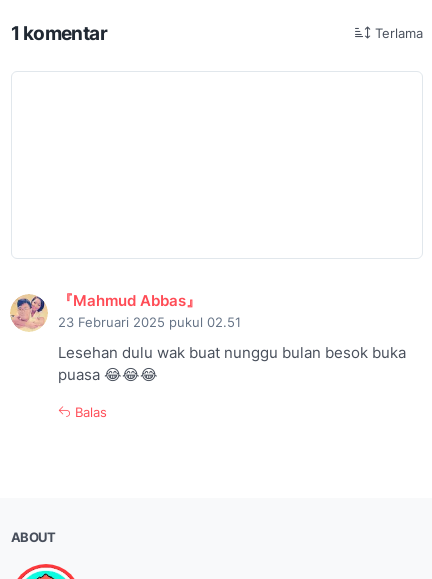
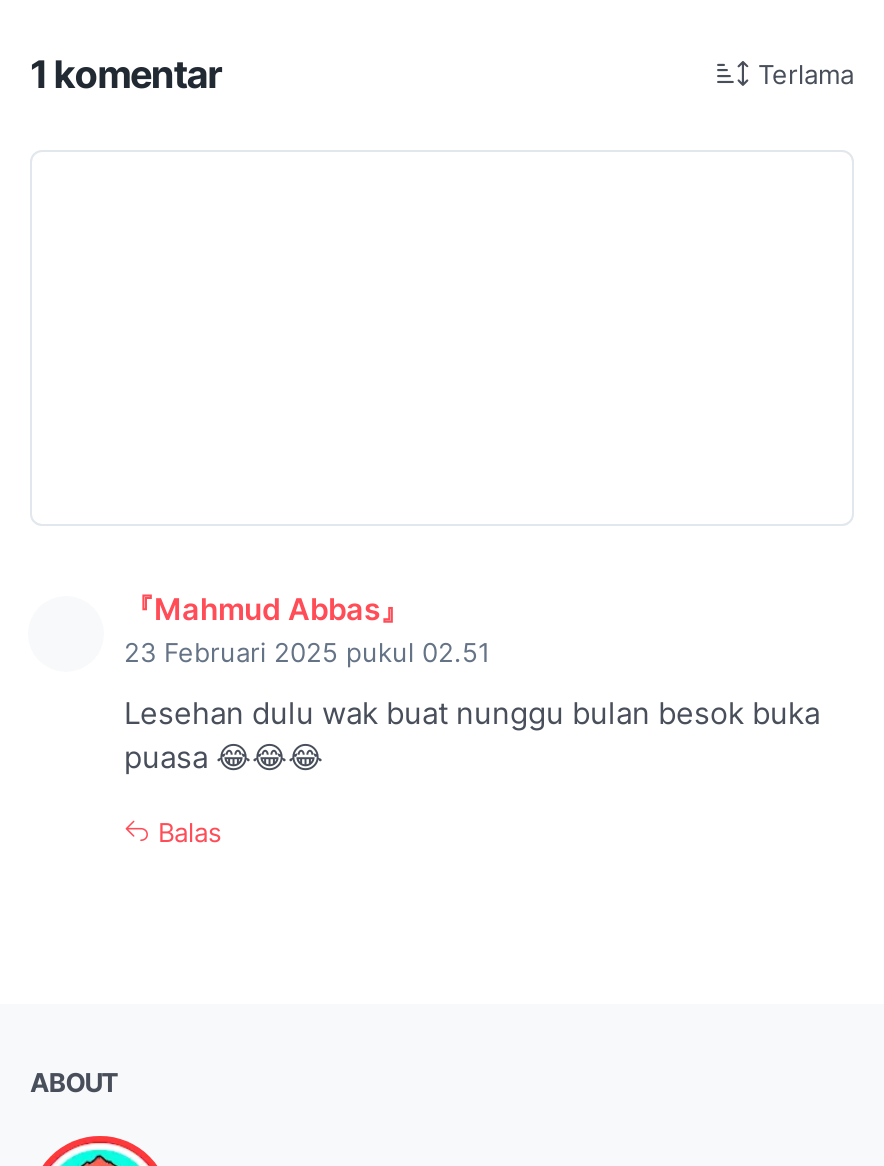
- [image]
